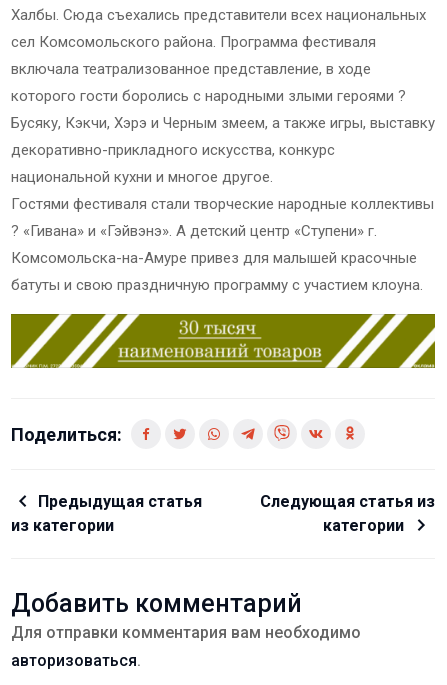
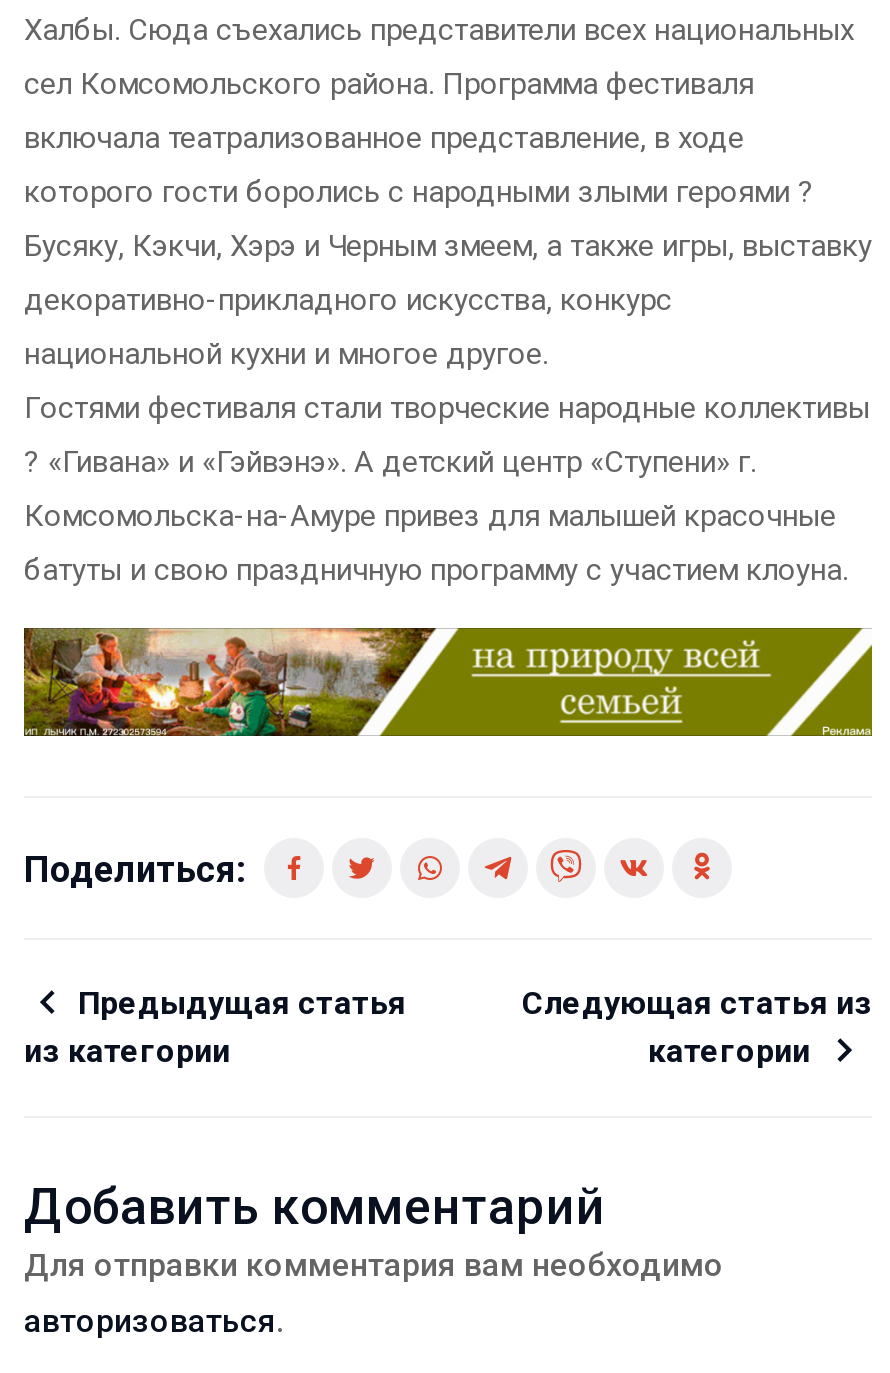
- [image]
+ [image]
